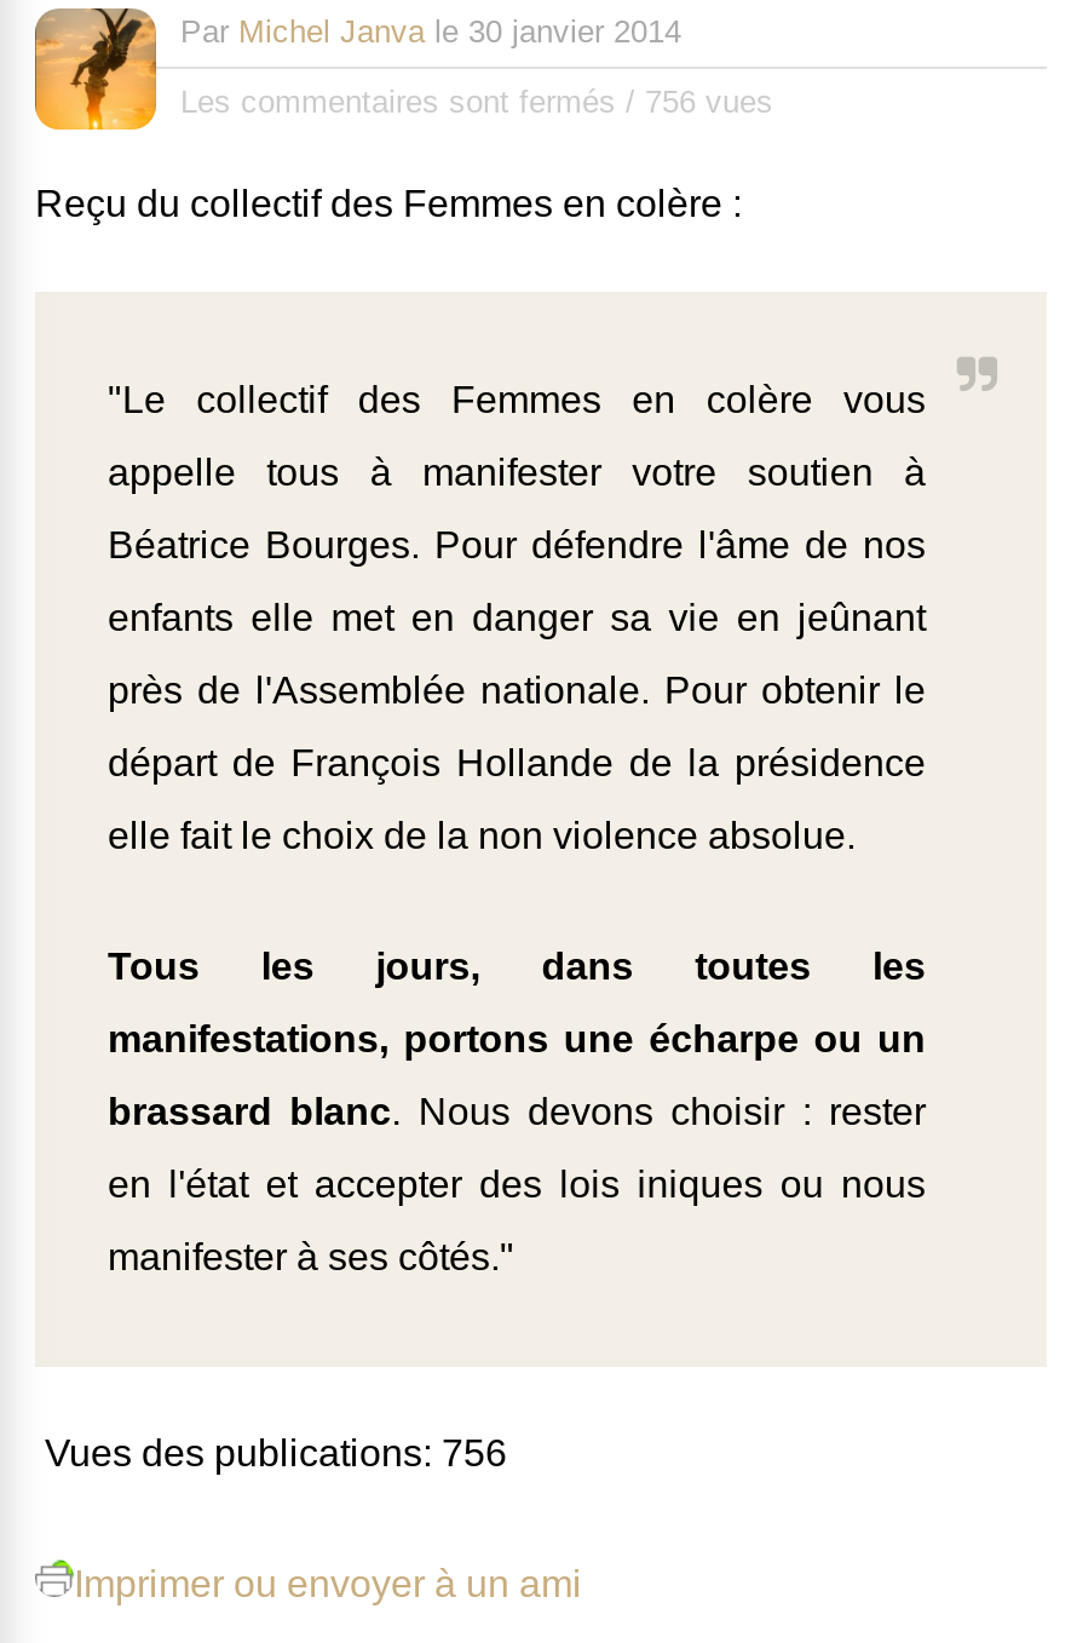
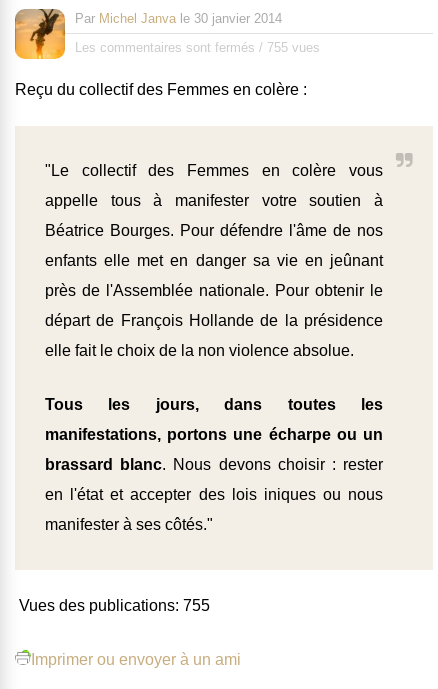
- Les commentaires sont fermés / 756 vues
+ Les commentaires sont fermés / 755 vues

- Vues des publications: 756
+ Vues des publications: 755
